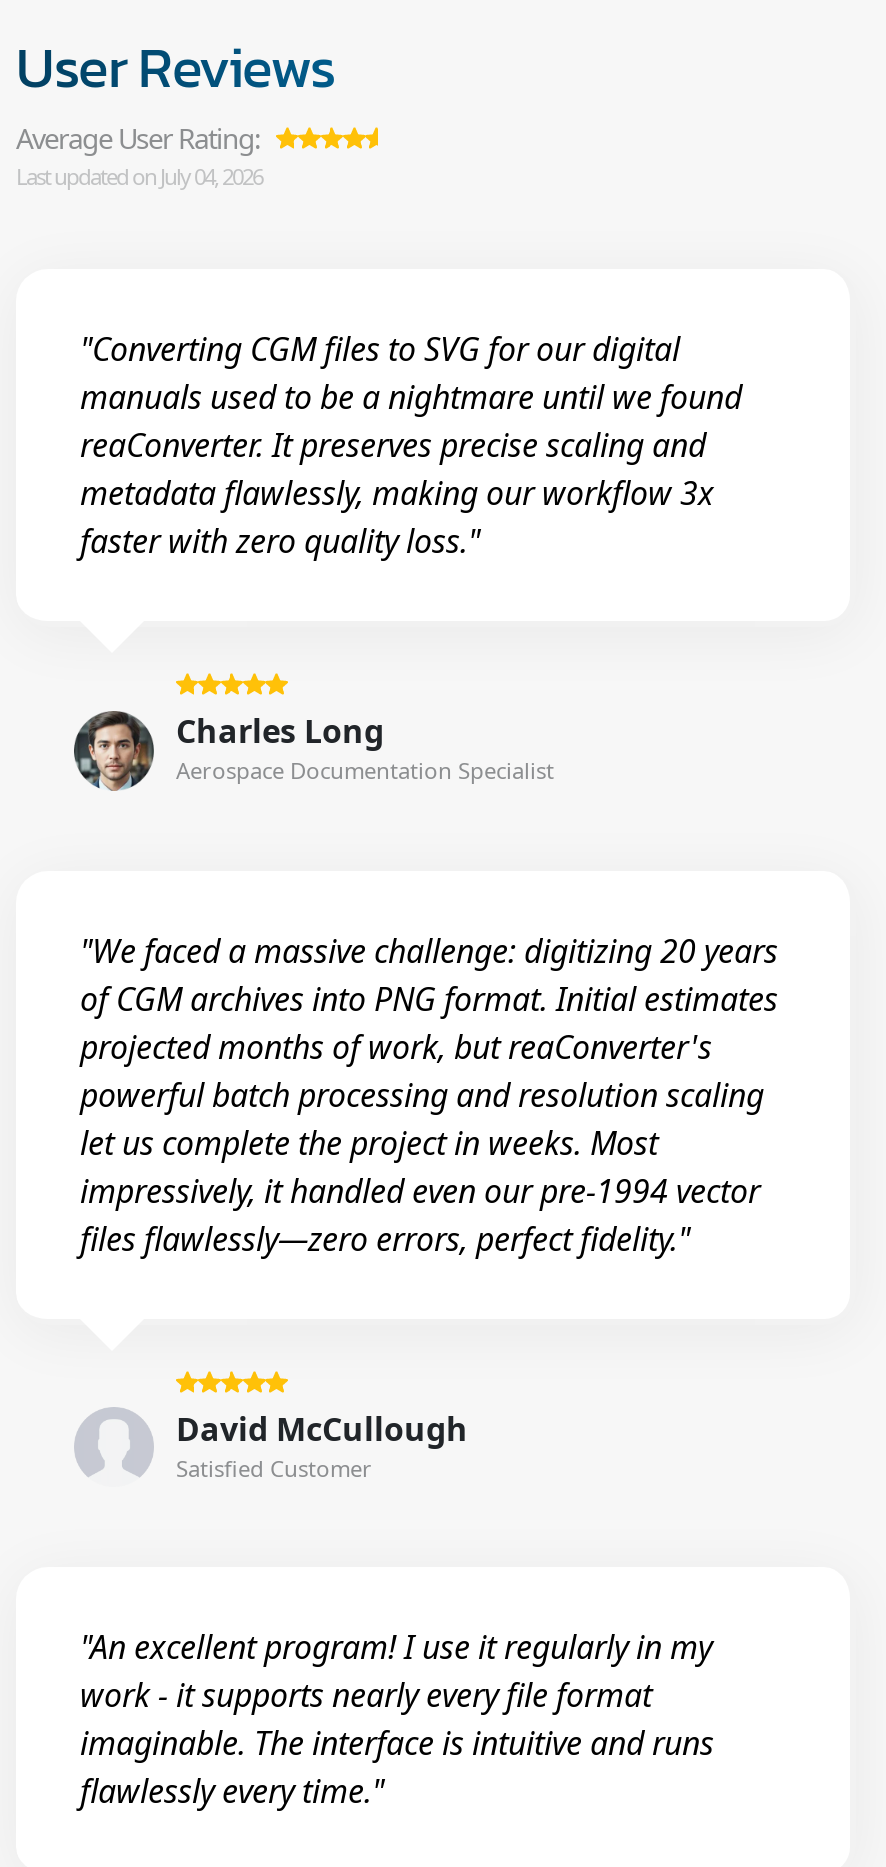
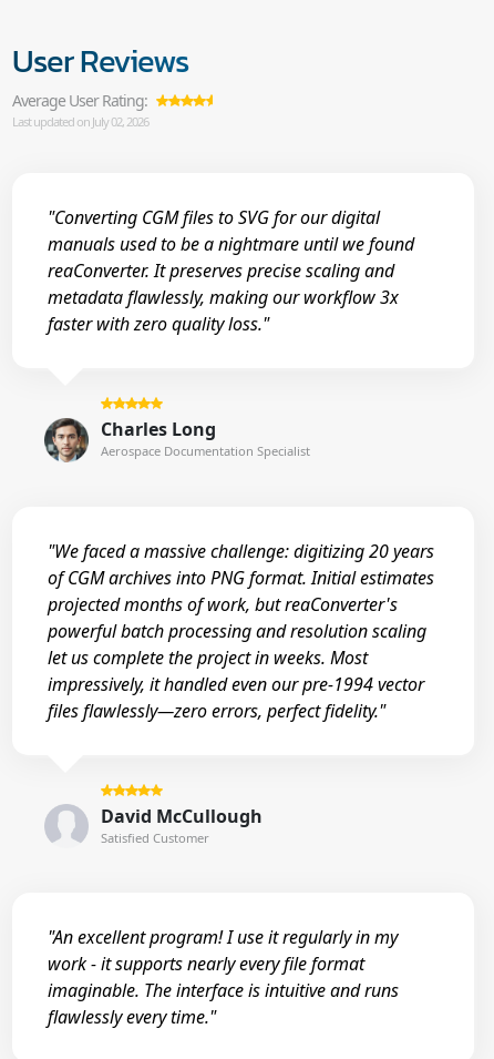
- Last updated on July 04, 2026
+ Last updated on July 02, 2026
